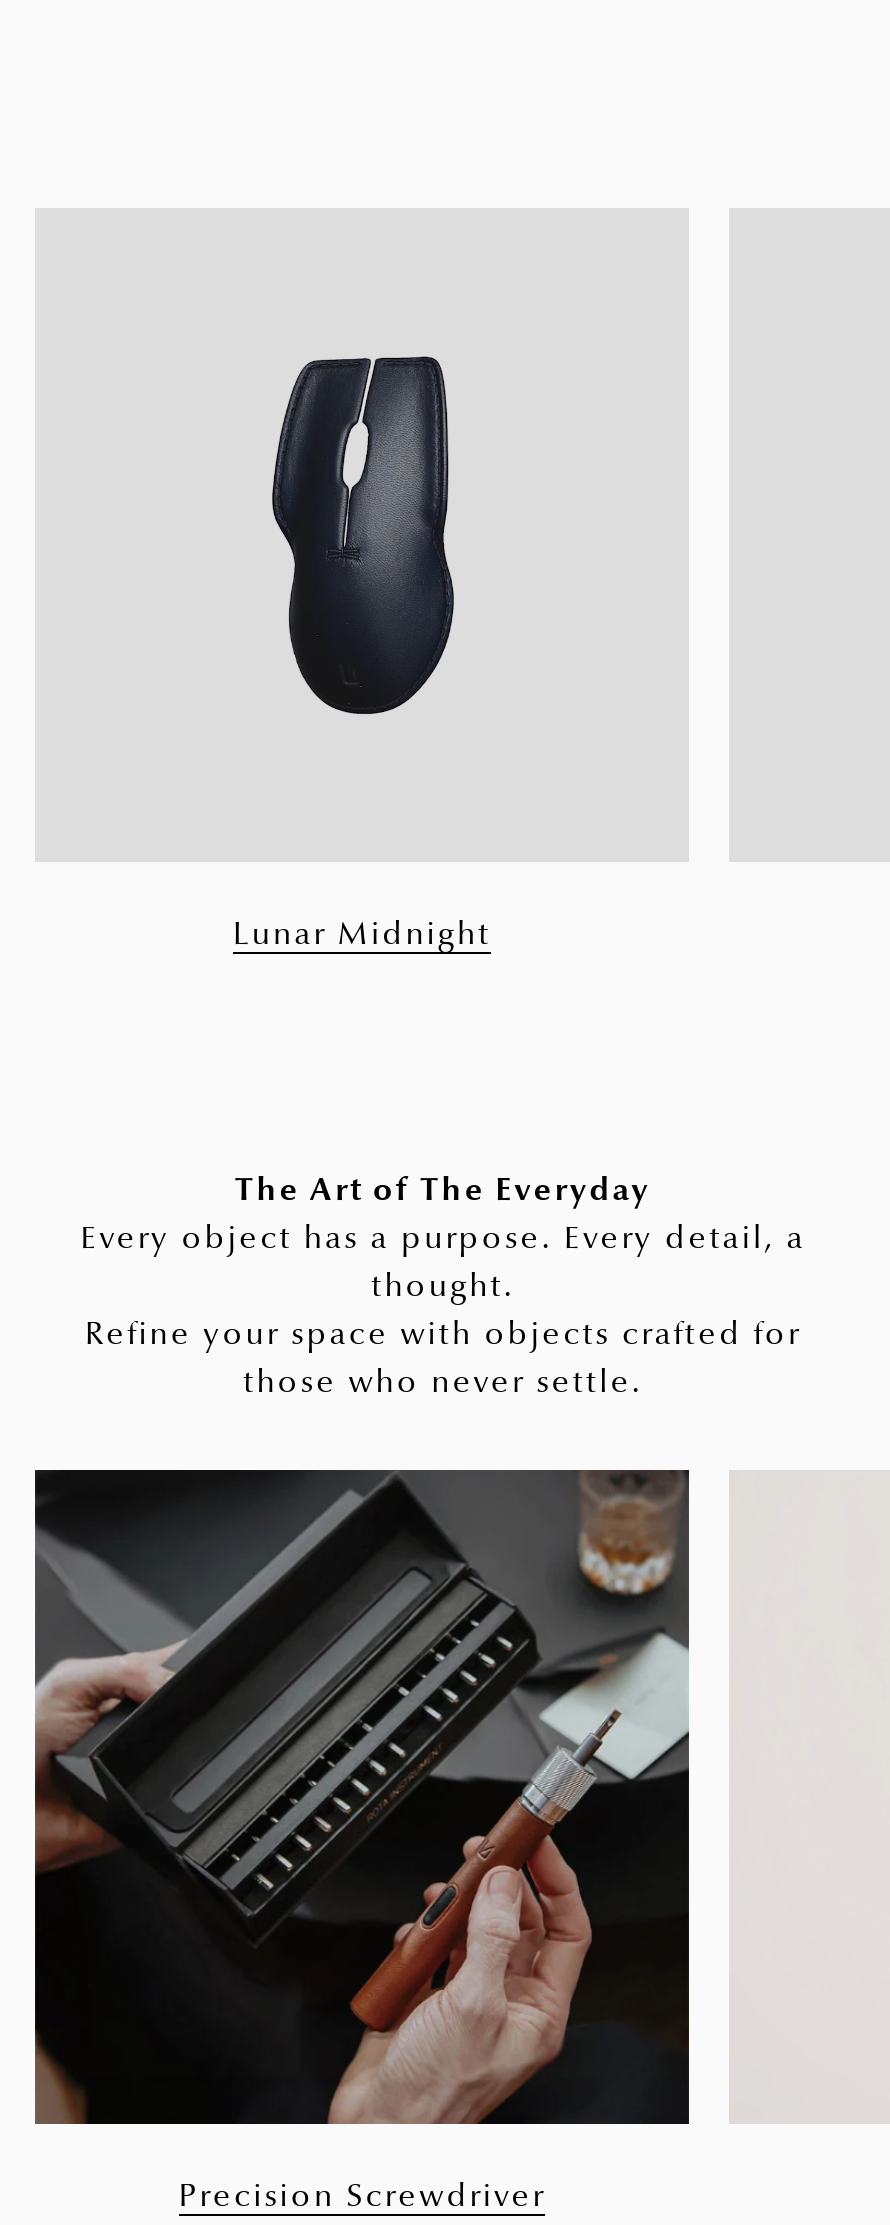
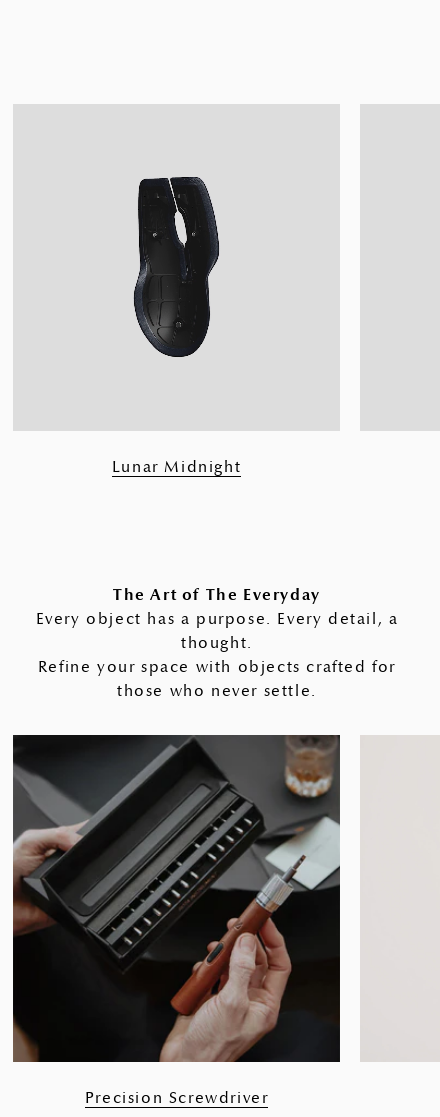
- [image]
+ [image]
